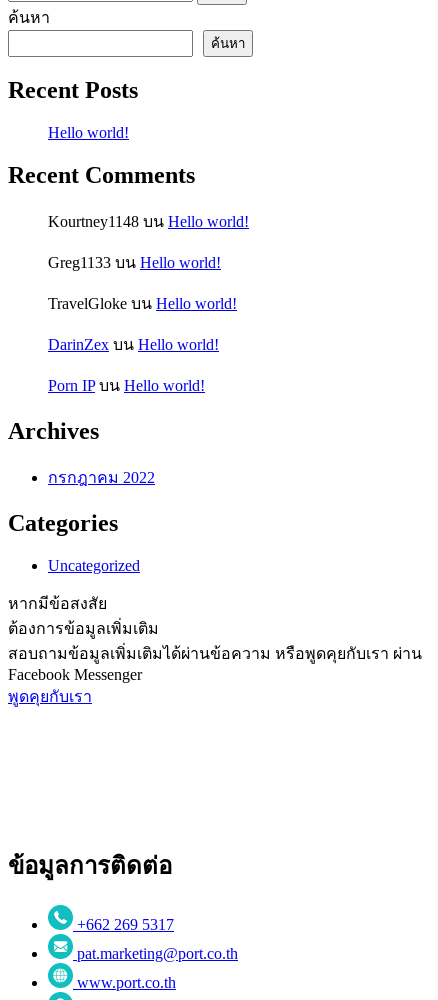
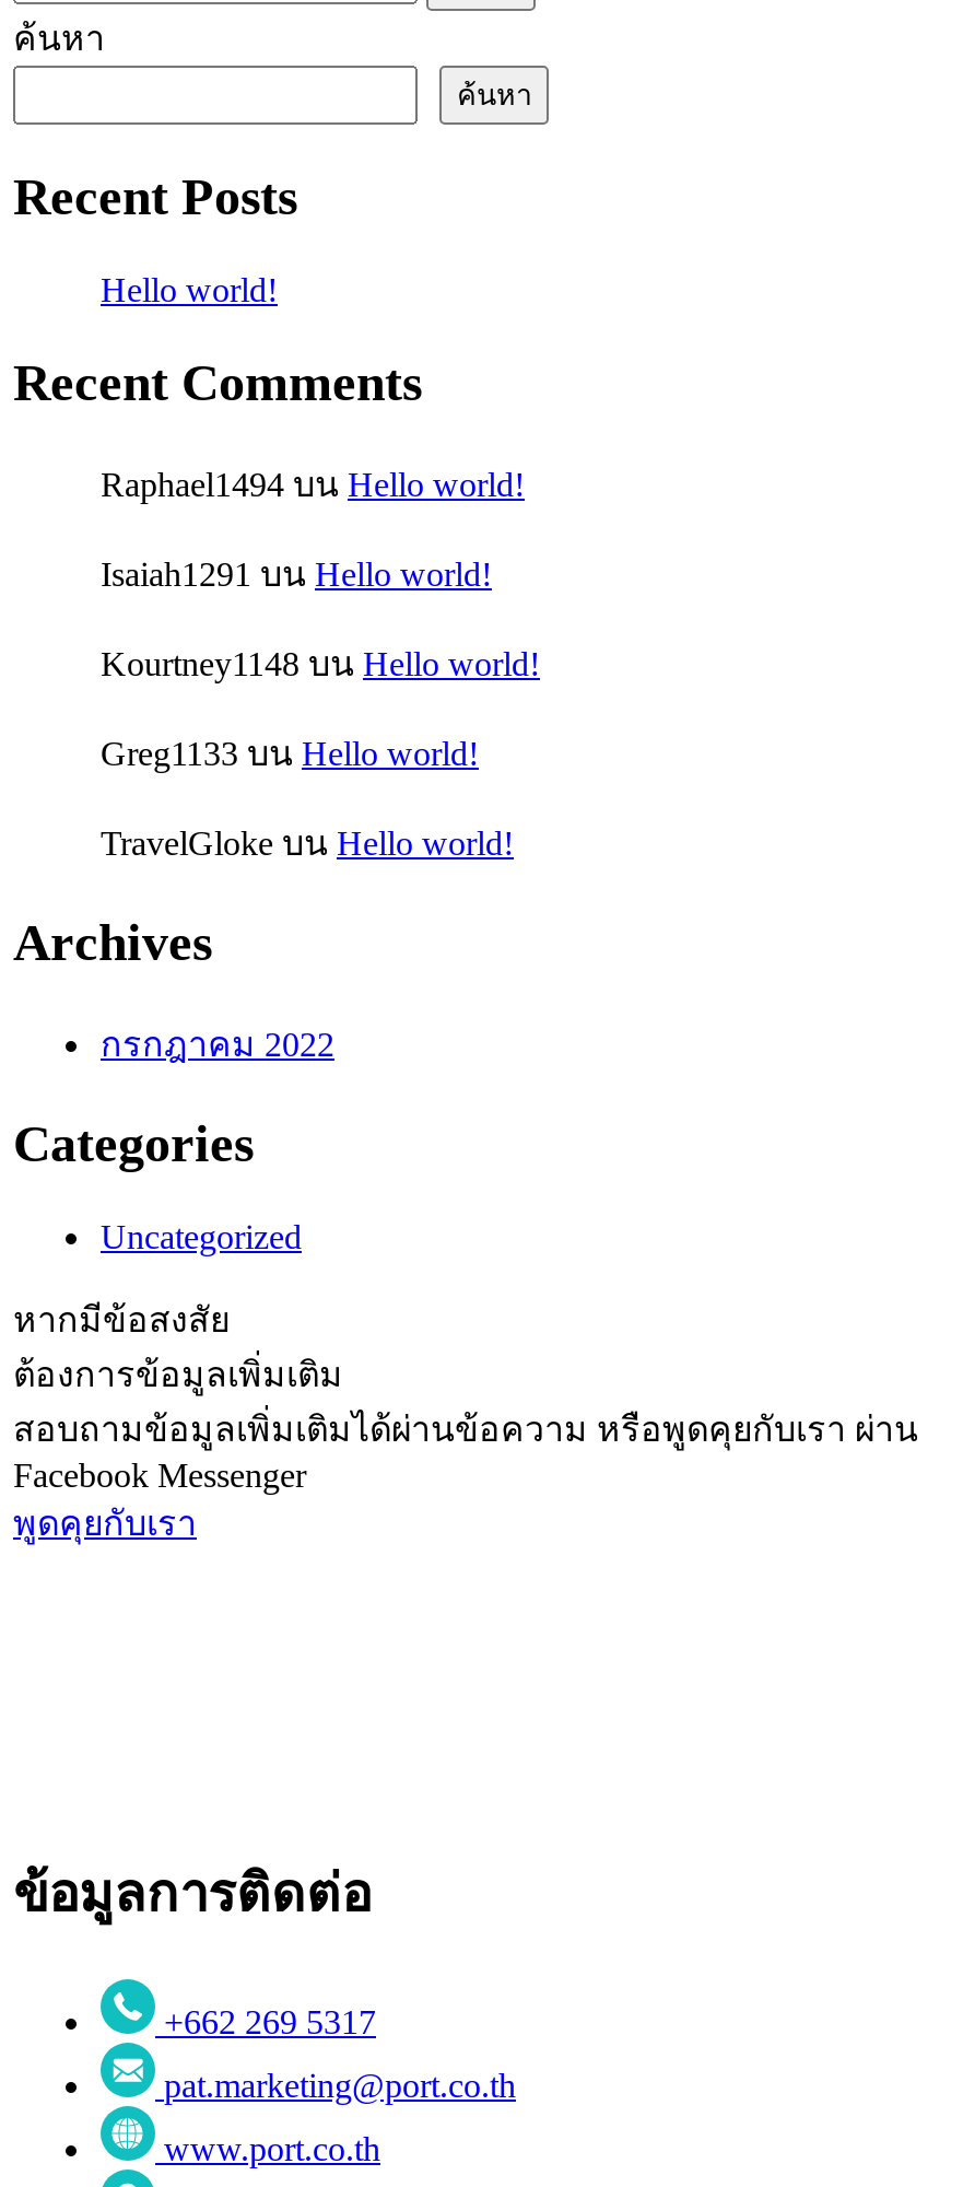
+ Raphael1494บนHello world!
+ Isaiah1291บนHello world!

moved down: Kourtney1148บนHello world! | Greg1133บนHello world! | TravelGlokeบนHello world!

- DarinZexบนHello world!
- Porn IPบนHello world!
